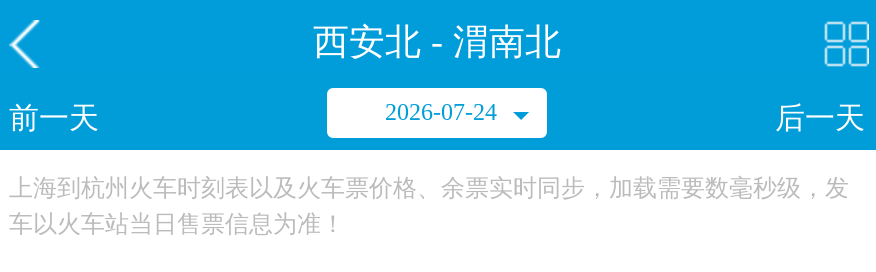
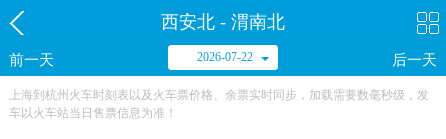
- 2026-07-24
+ 2026-07-22
